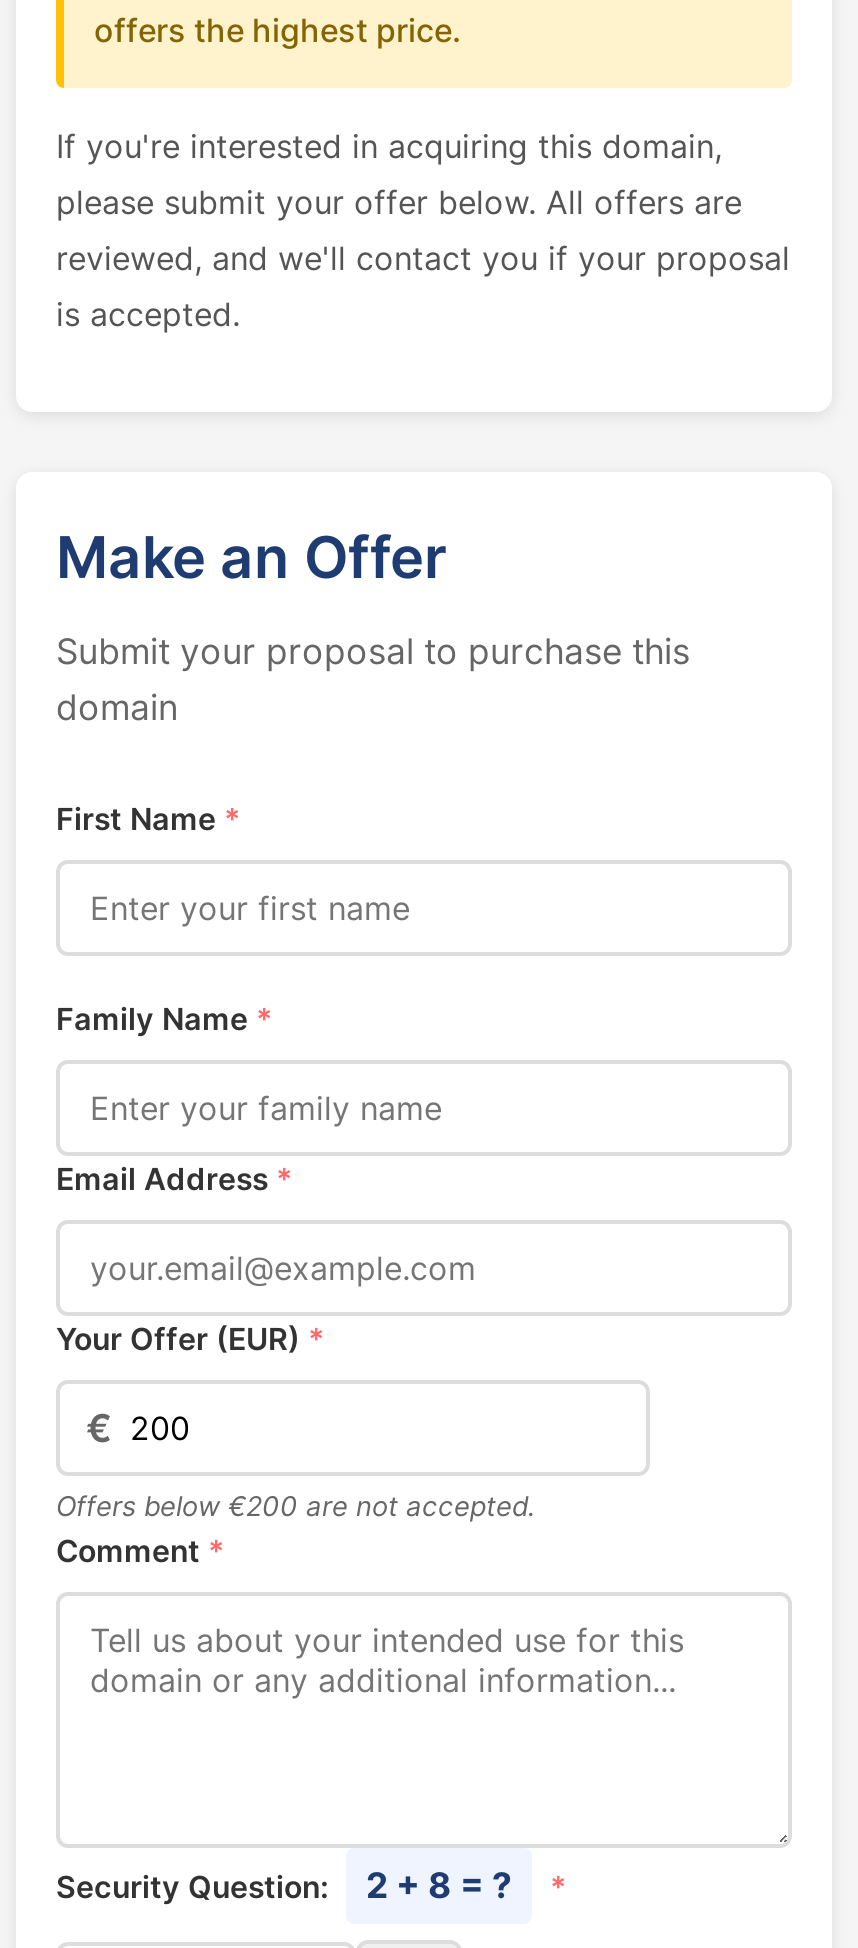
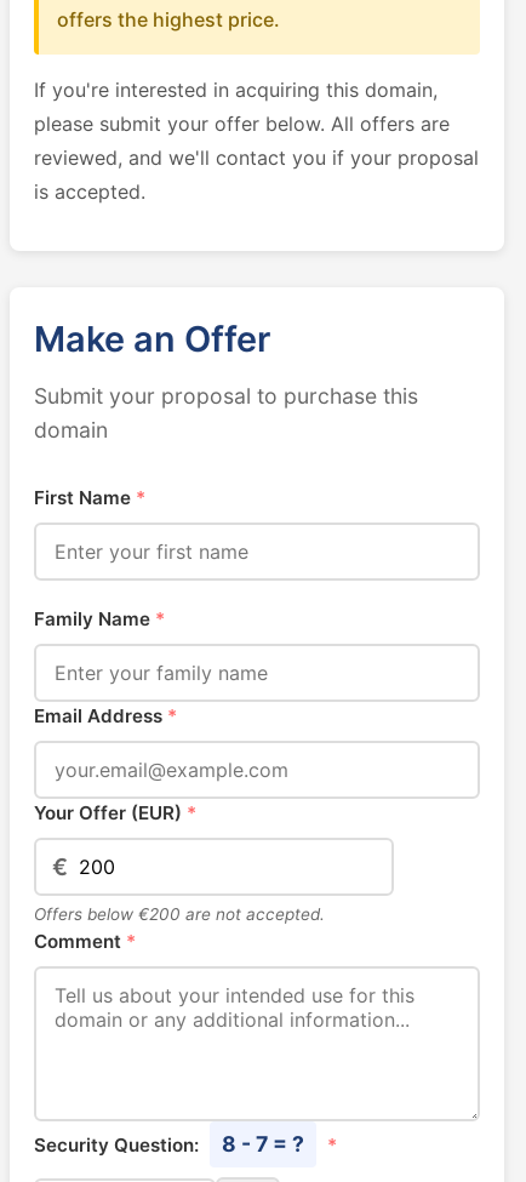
- 2 + 8 = ?
+ 8 - 7 = ?
